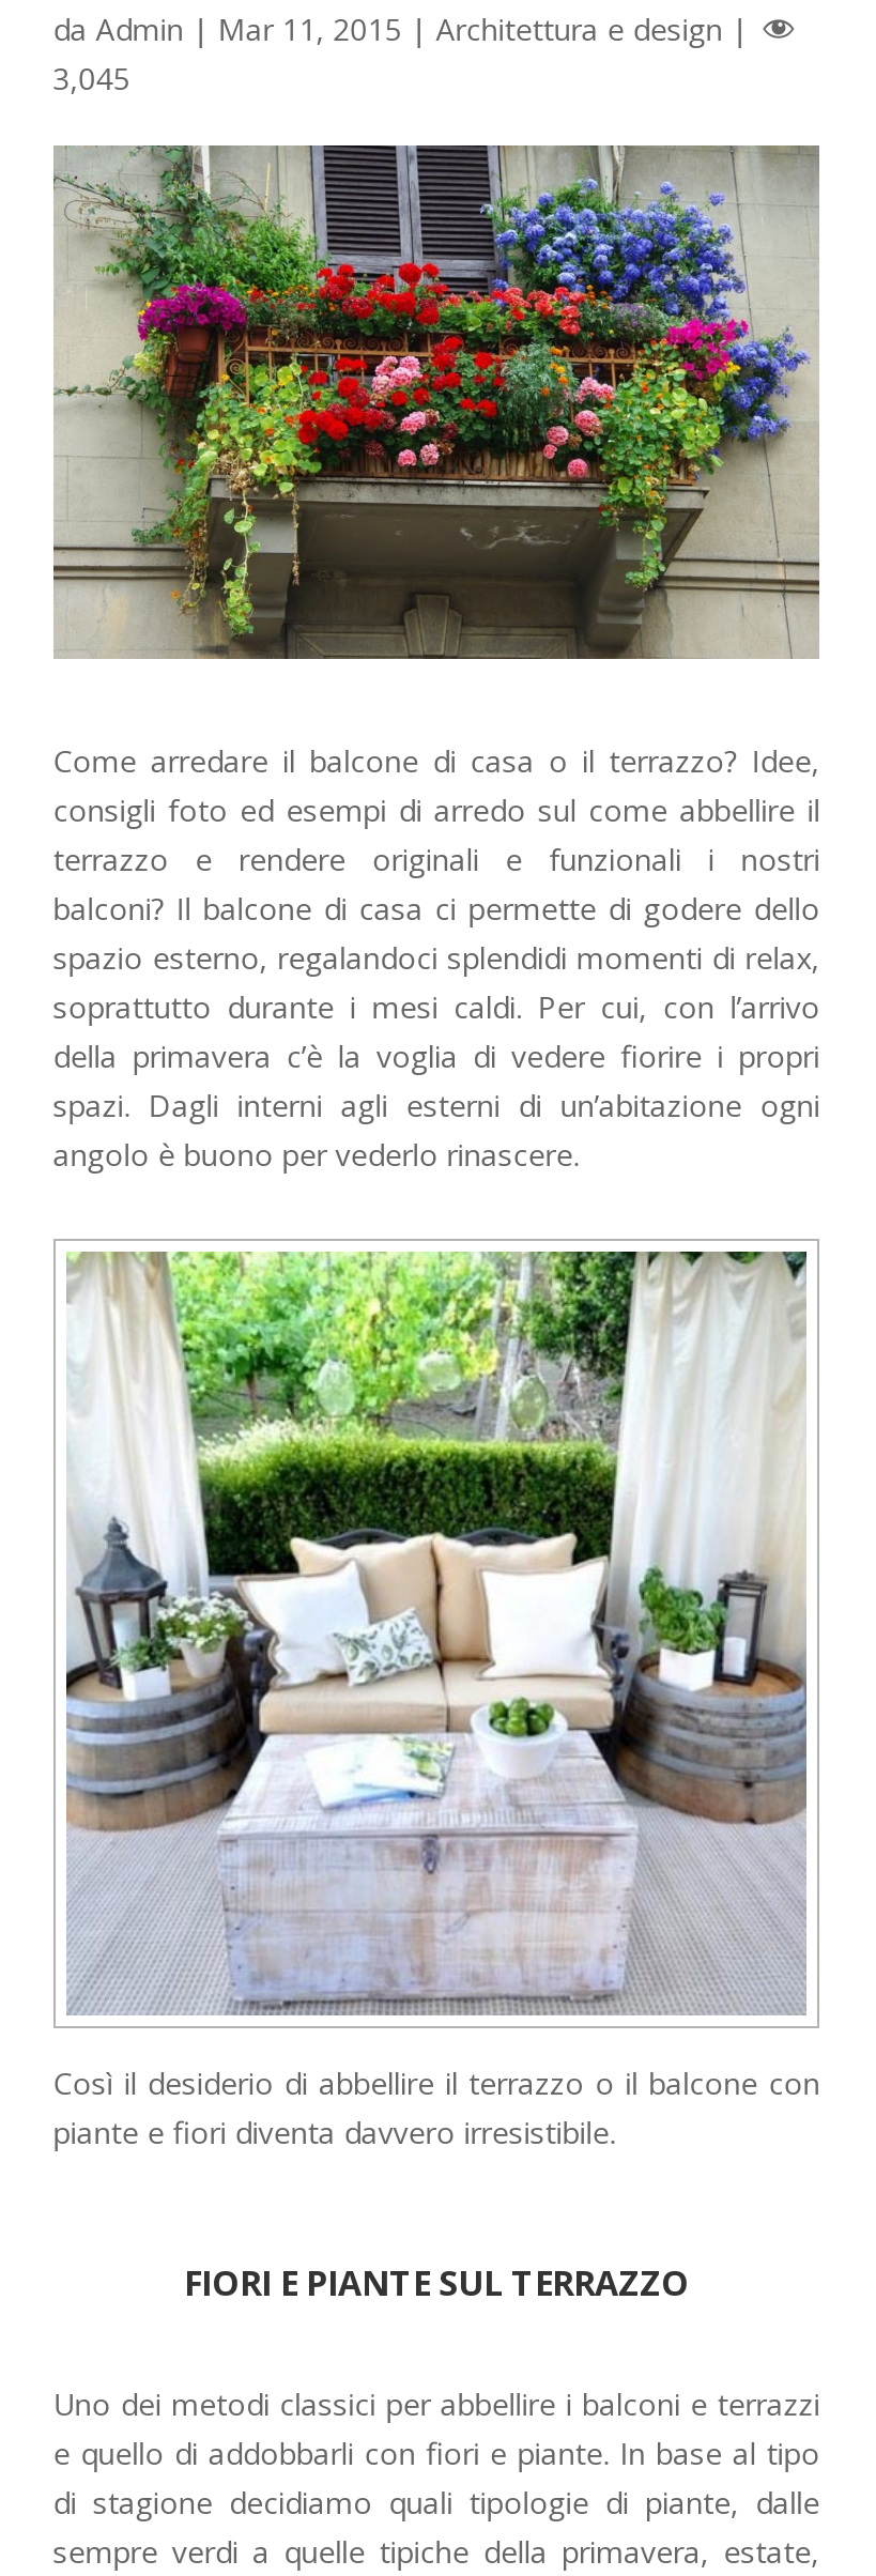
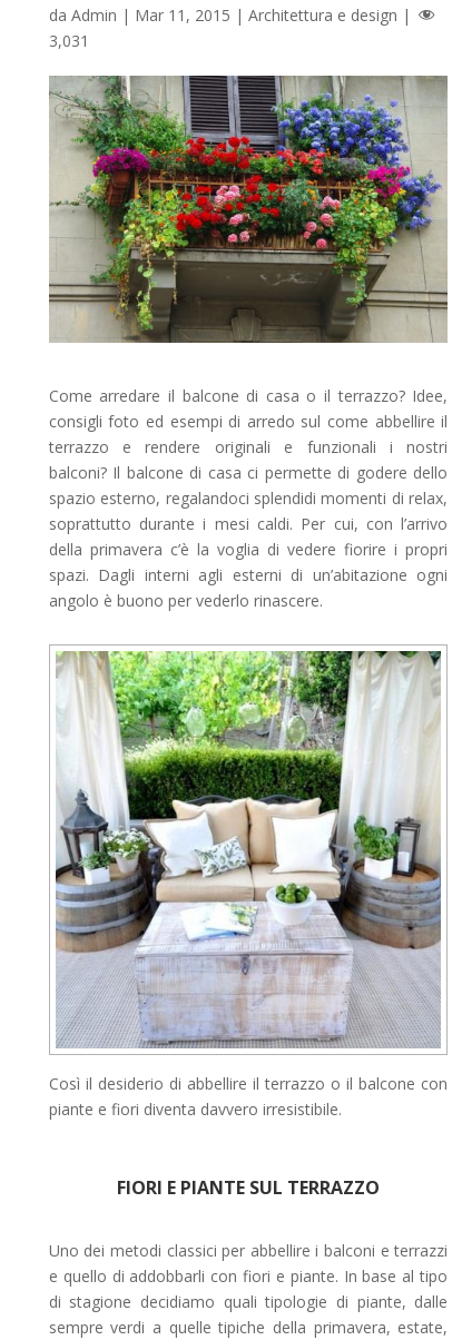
- 3,045
+ 3,031
